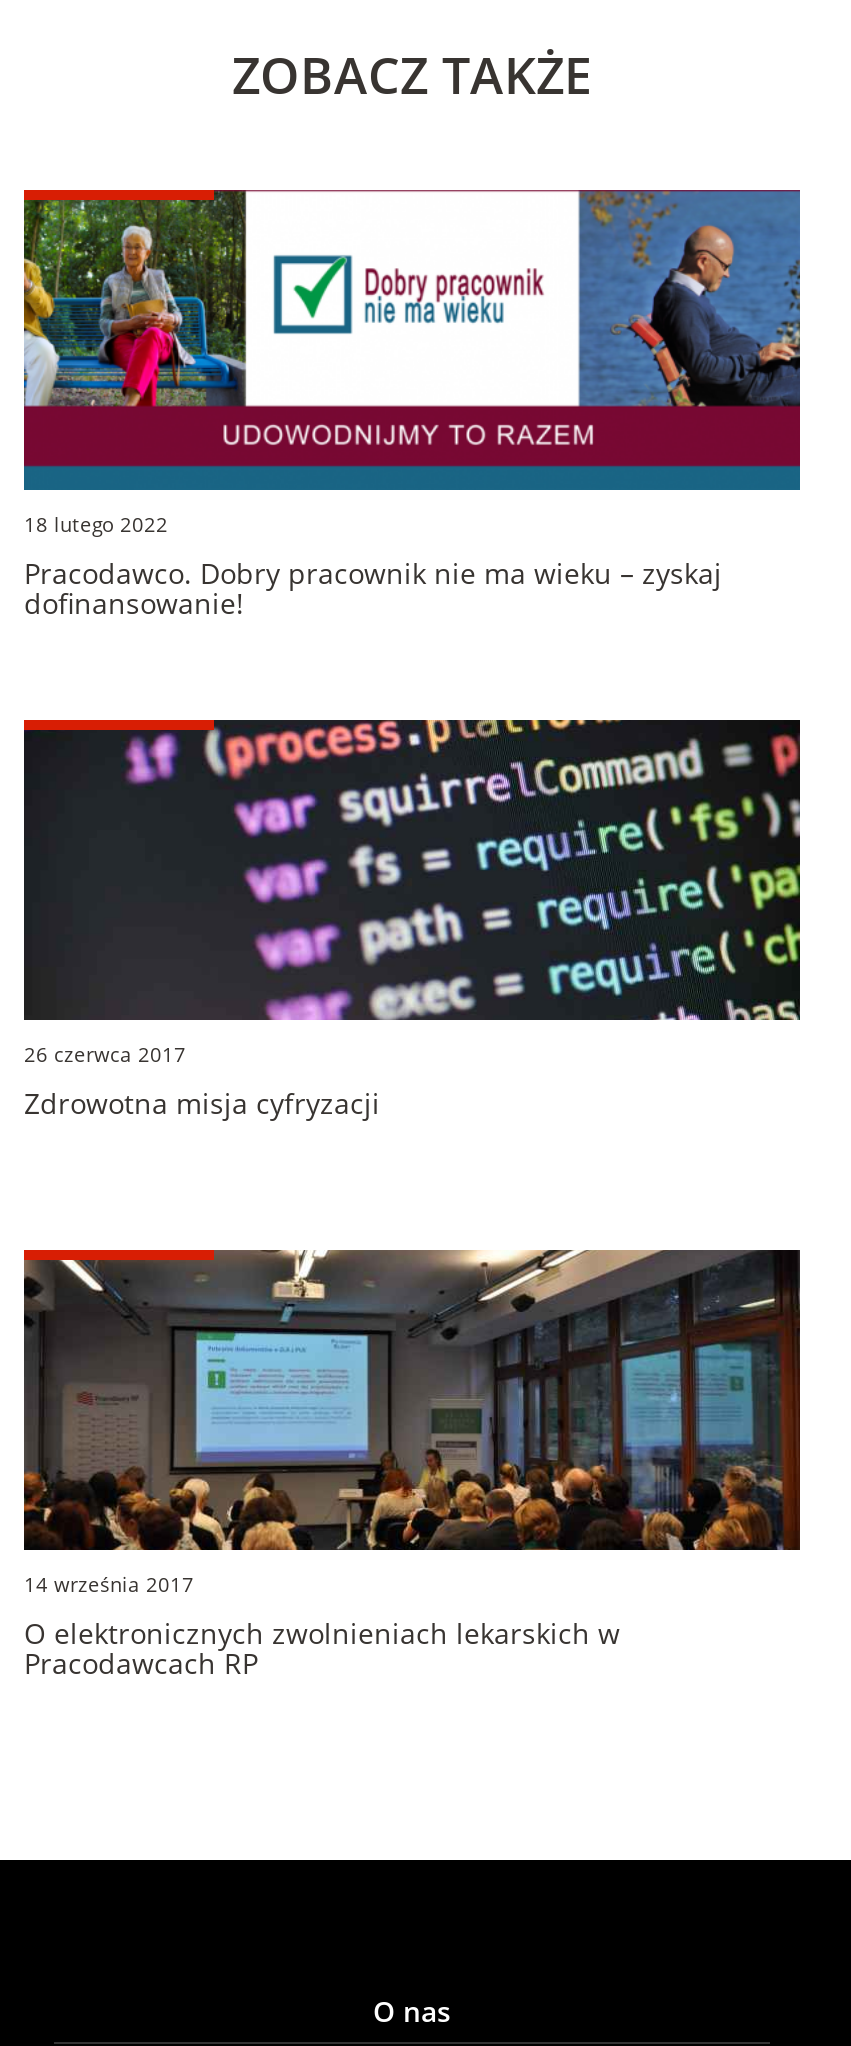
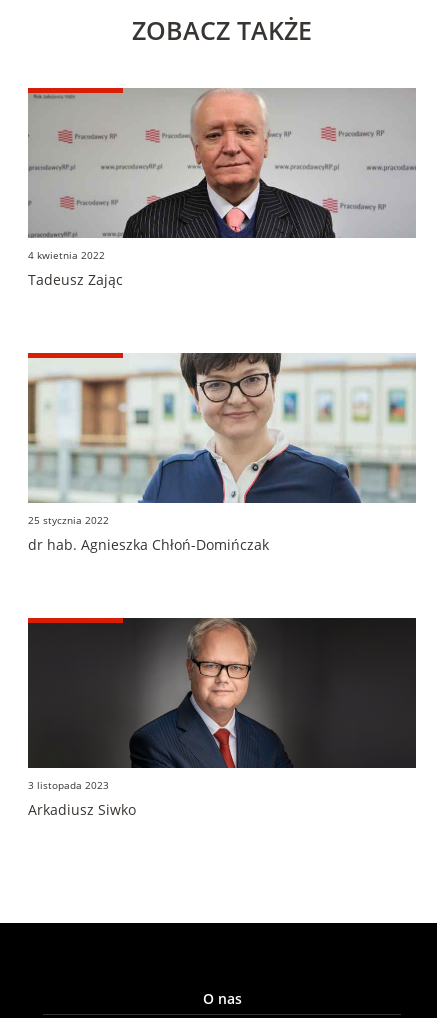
- [image]
- 18 lutego 2022
- Pracodawco. Dobry pracownik nie ma wieku – zyskaj
- dofinansowanie!
+ [image]
+ 4 kwietnia 2022
+ Tadeusz Zając

- [image]
- 26 czerwca 2017
- Zdrowotna misja cyfryzacji
+ [image]
+ 25 stycznia 2022
+ dr hab. Agnieszka Chłoń-Domińczak

- [image]
- 14 września 2017
- O elektronicznych zwolnieniach lekarskich w
- Pracodawcach RP
+ [image]
+ 3 listopada 2023
+ Arkadiusz Siwko
